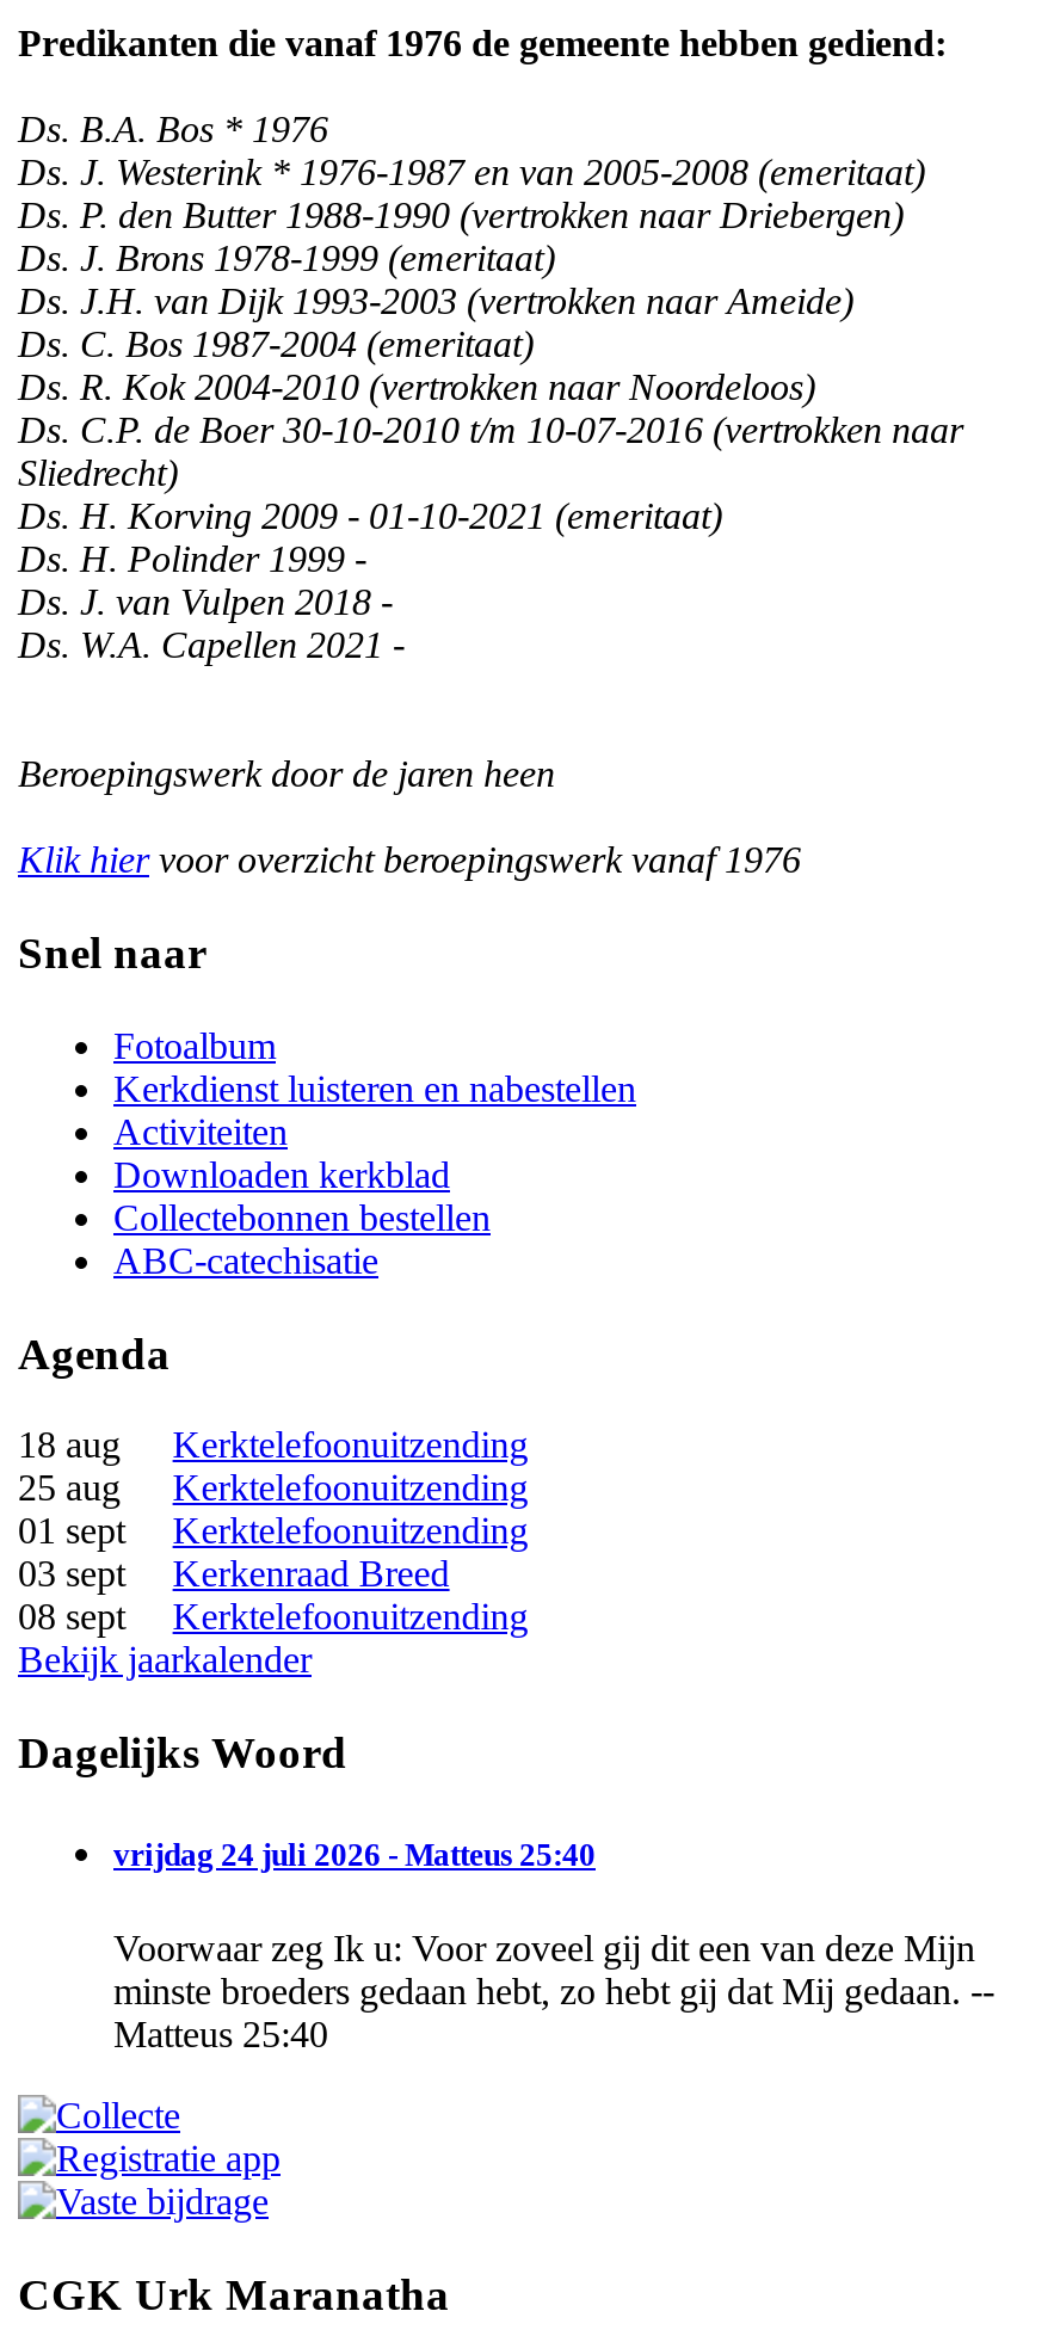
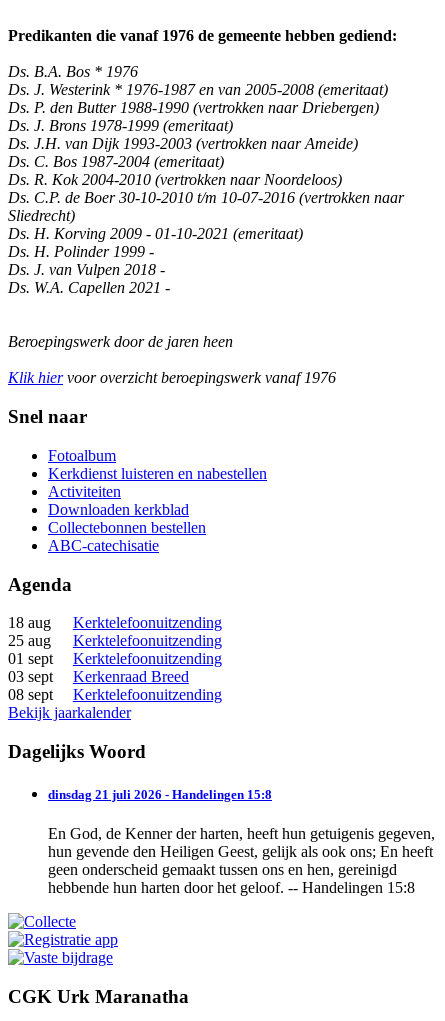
- vrijdag 24 juli 2026 - Matteus 25:40
+ dinsdag 21 juli 2026 - Handelingen 15:8

- Voorwaar zeg Ik u: Voor zoveel gij dit een van deze Mijn
- minste broeders gedaan hebt, zo hebt gij dat Mij gedaan. --
- Matteus 25:40
+ En God, de Kenner der harten, heeft hun getuigenis gegeven,
+ hun gevende den Heiligen Geest, gelijk als ook ons; En heeft
+ geen onderscheid gemaakt tussen ons en hen, gereinigd
+ hebbende hun harten door het geloof. -- Handelingen 15:8
